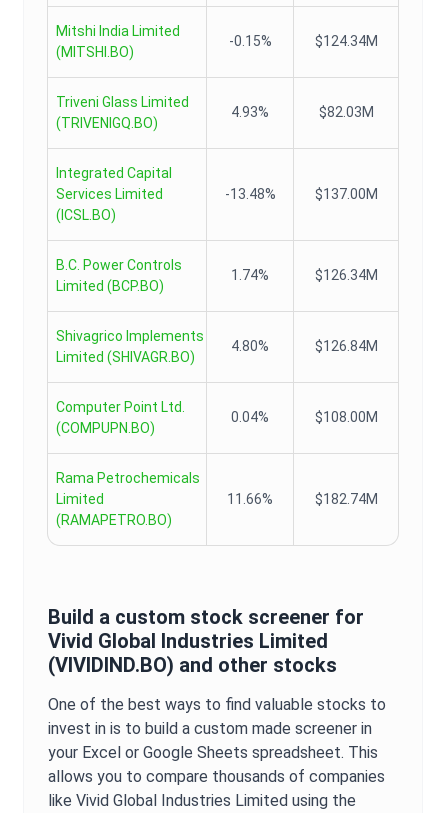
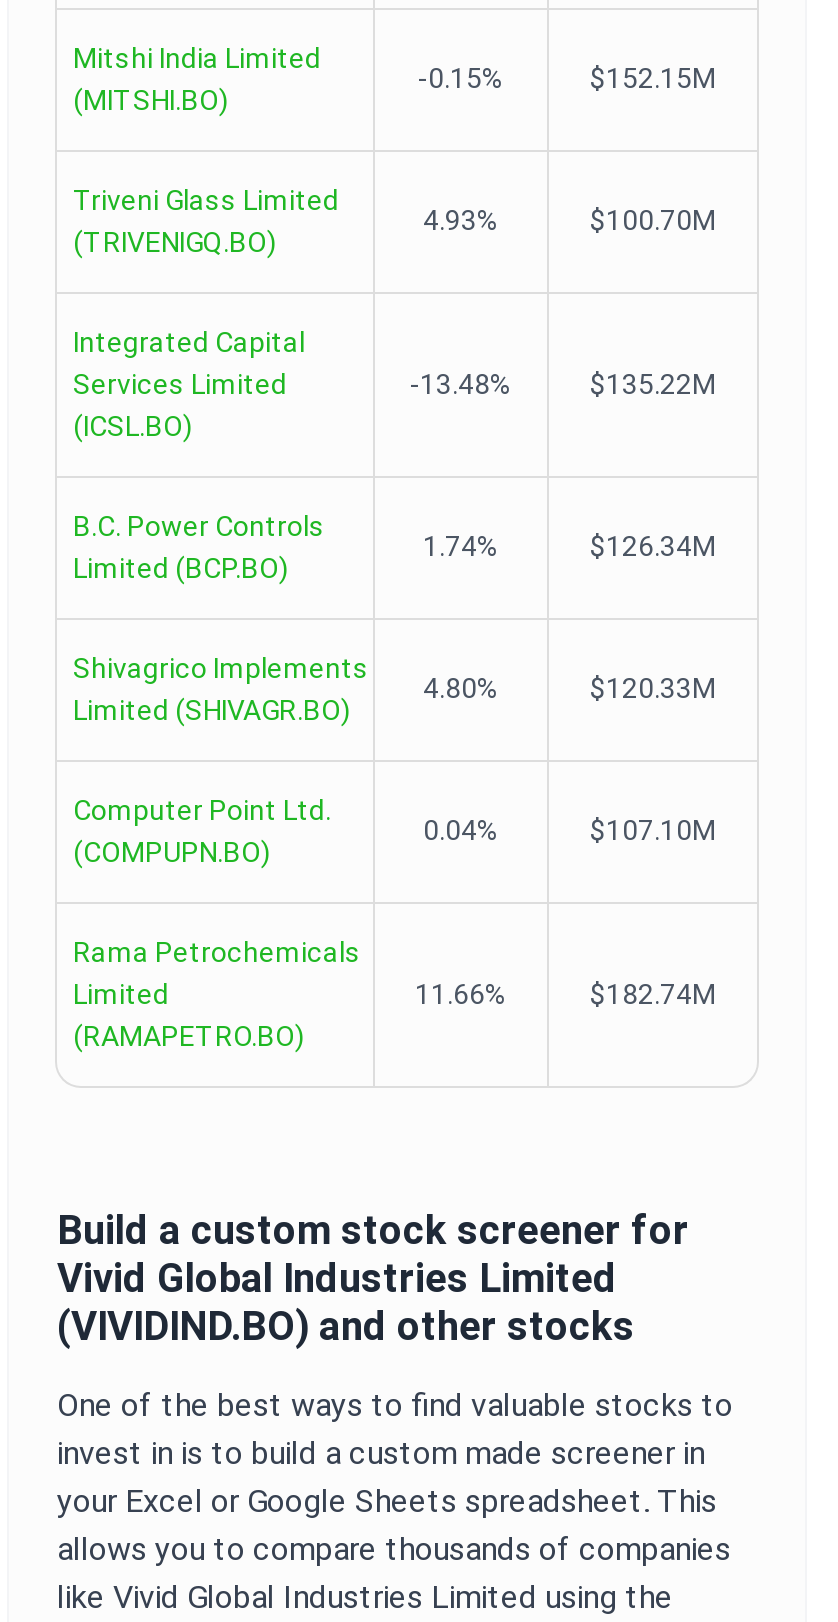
- $124.34M
+ $152.15M

- $82.03M
+ $100.70M

- $137.00M
+ $135.22M

- $126.84M
+ $120.33M

- $108.00M
+ $107.10M
